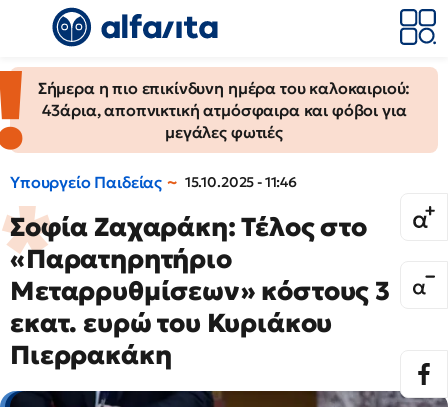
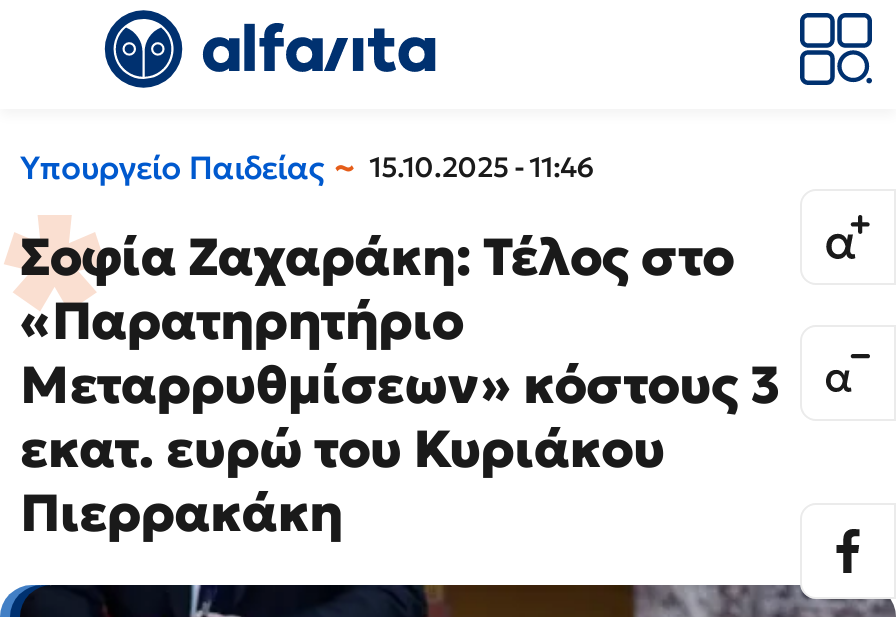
- [image]
- Σήμερα η πιο επικίνδυνη ημέρα του καλοκαιριού:
- 43άρια, αποπνικτική ατμόσφαιρα και φόβοι για
- μεγάλες φωτιές
